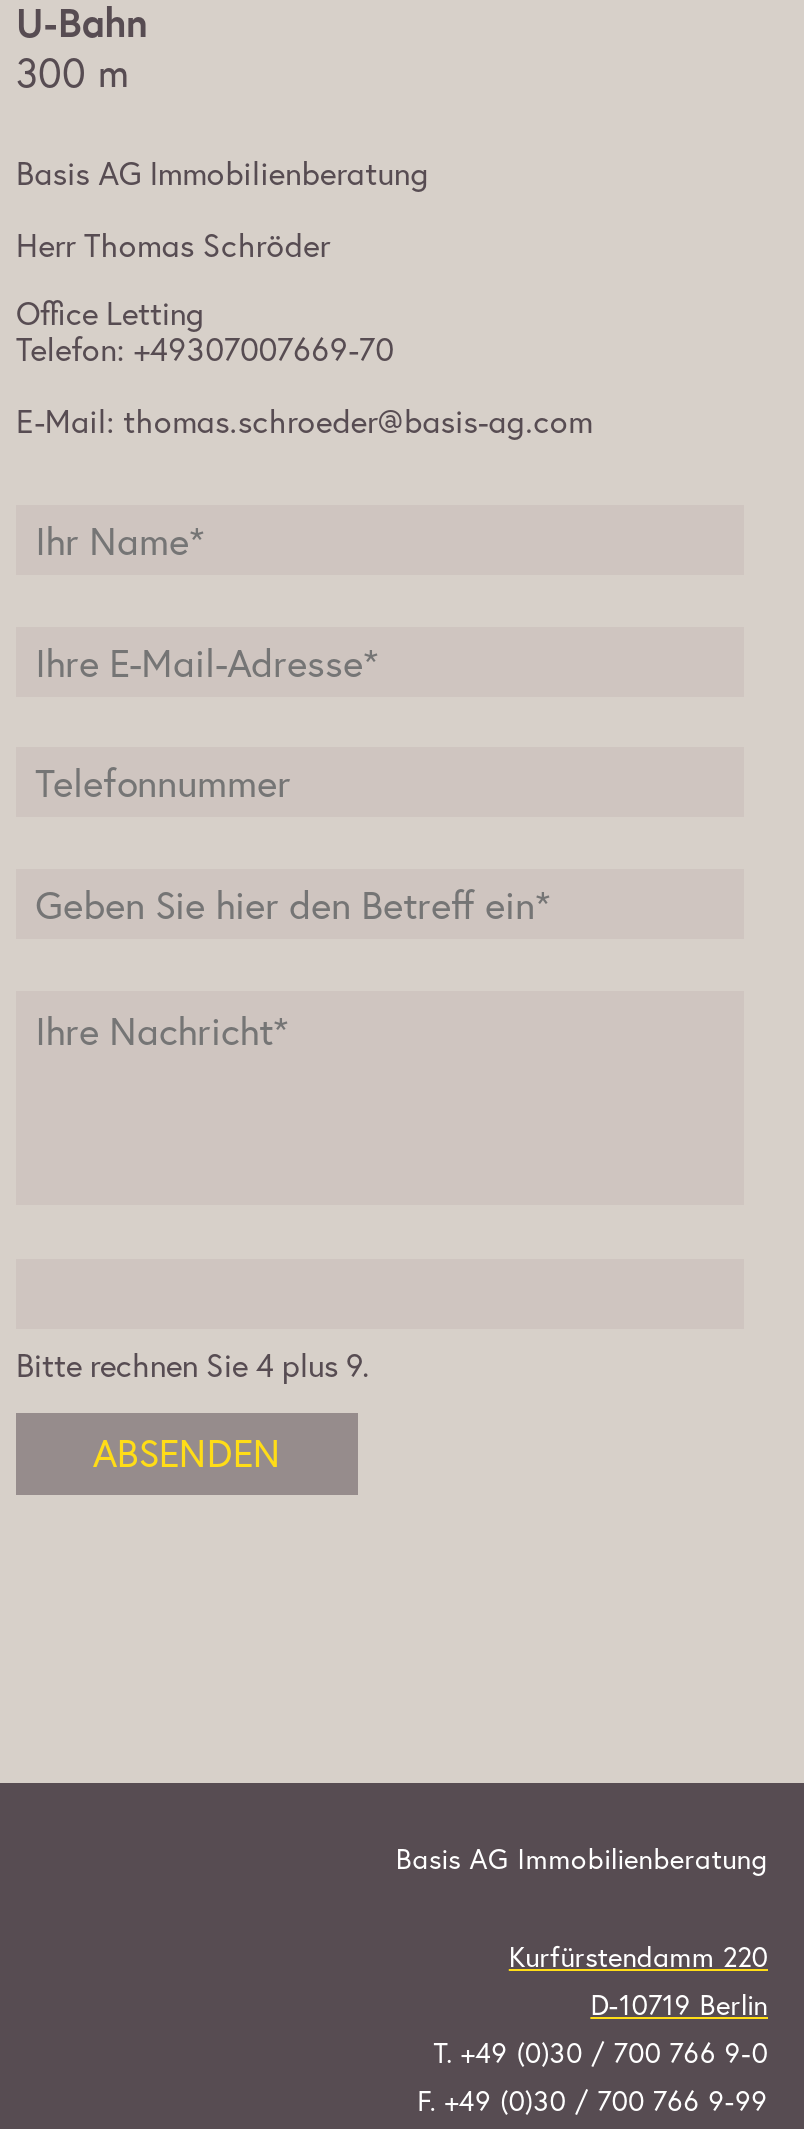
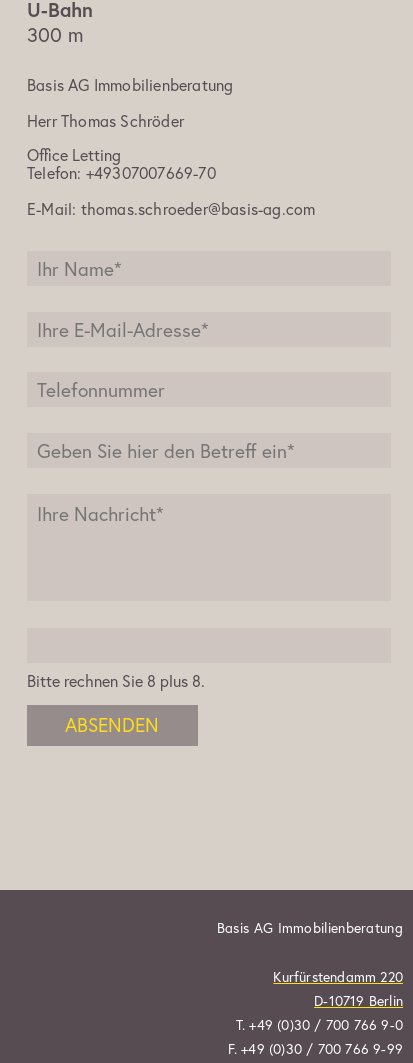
- Bitte rechnen Sie 4 plus 9.
+ Bitte rechnen Sie 8 plus 8.
